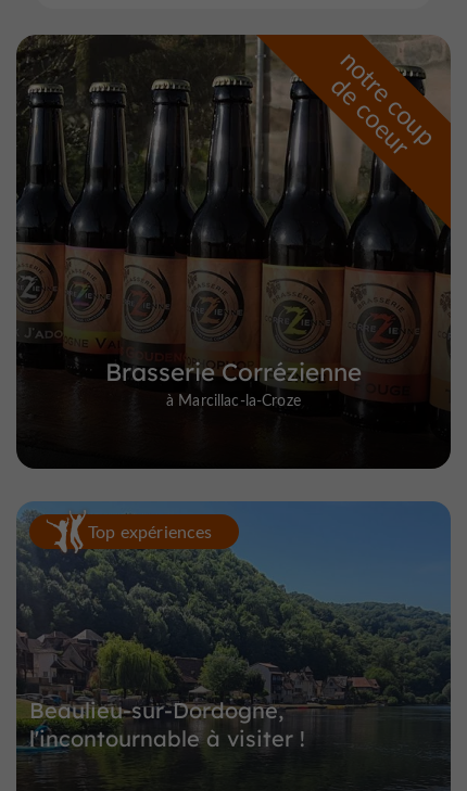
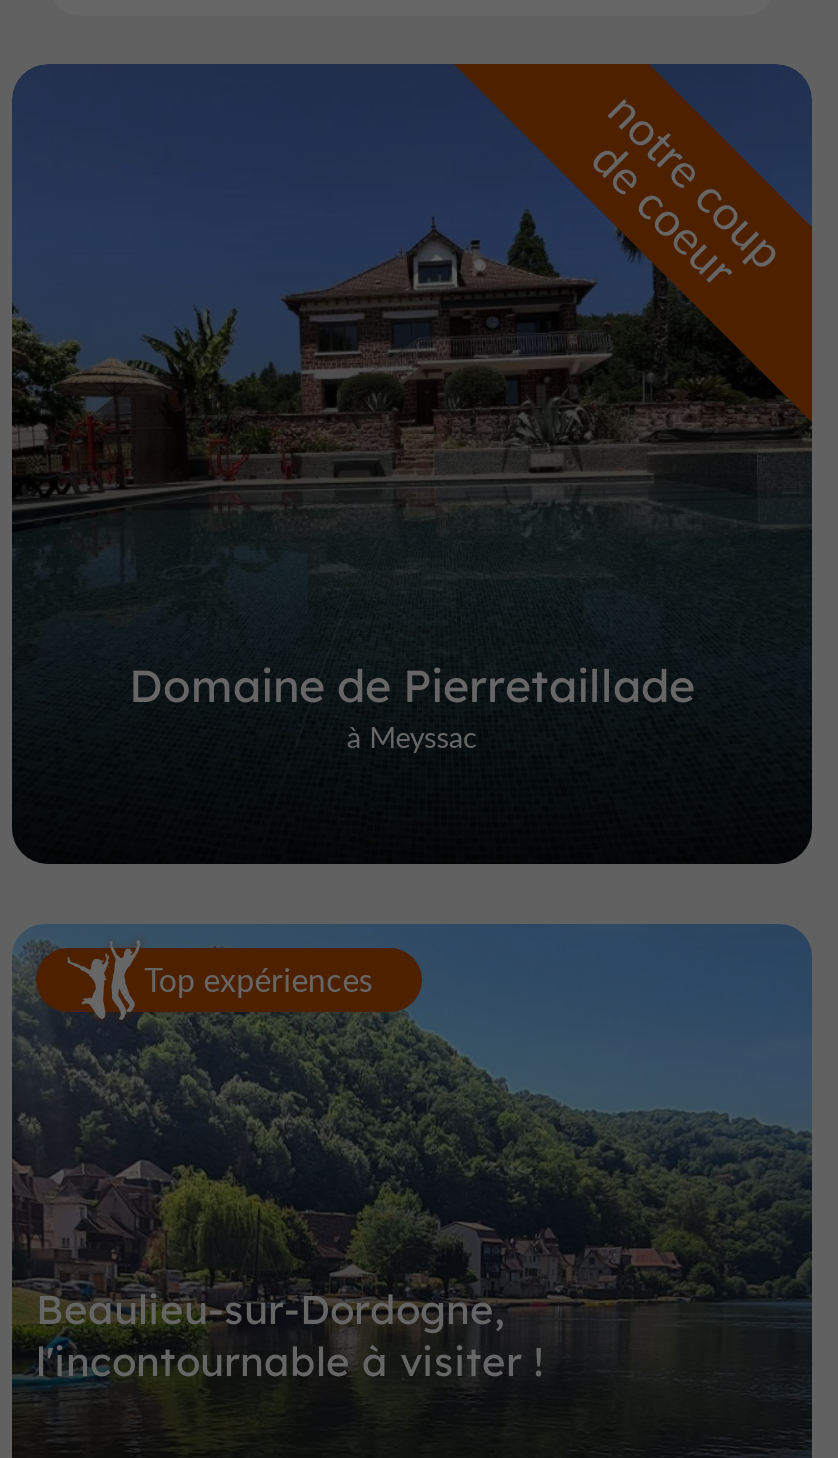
- [image]
- Brasserie Corrézienne
- à Marcillac-la-Croze
+ [image]
+ Domaine de Pierretaillade
+ à Meyssac
